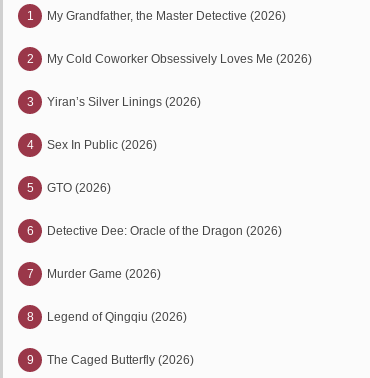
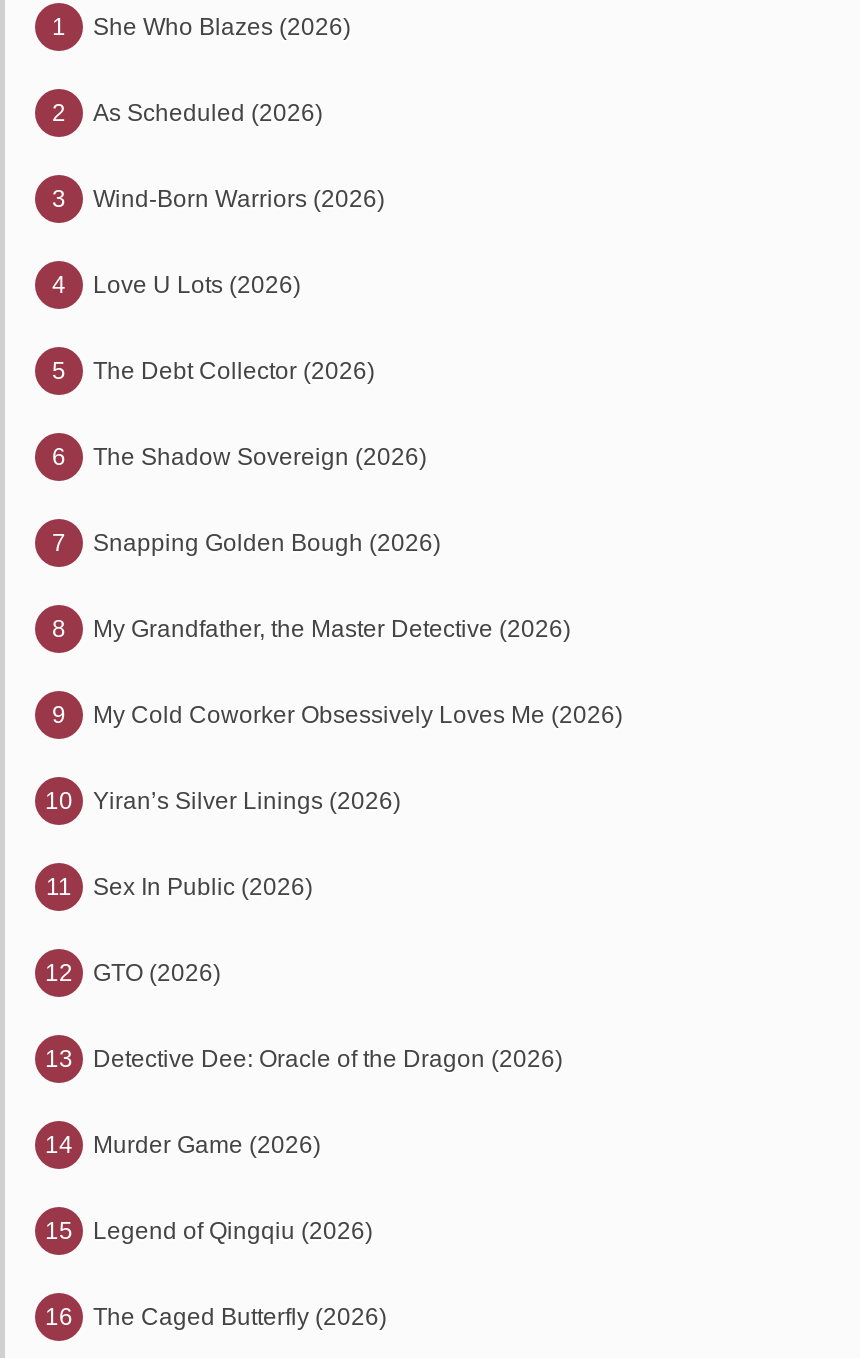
+ She Who Blazes (2026)
+ 2
+ As Scheduled (2026)
+ 3
+ Wind-Born Warriors (2026)
+ 4
+ Love U Lots (2026)
+ 5
+ The Debt Collector (2026)
+ 6
+ The Shadow Sovereign (2026)
+ 7
+ Snapping Golden Bough (2026)
+ 8

- 2 My Cold Coworker Obsessively Loves Me (2026)
+ 9 My Cold Coworker Obsessively Loves Me (2026)

- 3 Yiran’s Silver Linings (2026)
+ 10 Yiran’s Silver Linings (2026)

- 4 Sex In Public (2026)
+ 11 Sex In Public (2026)

- 5 GTO (2026)
+ 12 GTO (2026)

- 6 Detective Dee: Oracle of the Dragon (2026)
+ 13 Detective Dee: Oracle of the Dragon (2026)

- 7 Murder Game (2026)
+ 14 Murder Game (2026)

- 8 Legend of Qingqiu (2026)
+ 15 Legend of Qingqiu (2026)

- 9 The Caged Butterfly (2026)
+ 16 The Caged Butterfly (2026)
